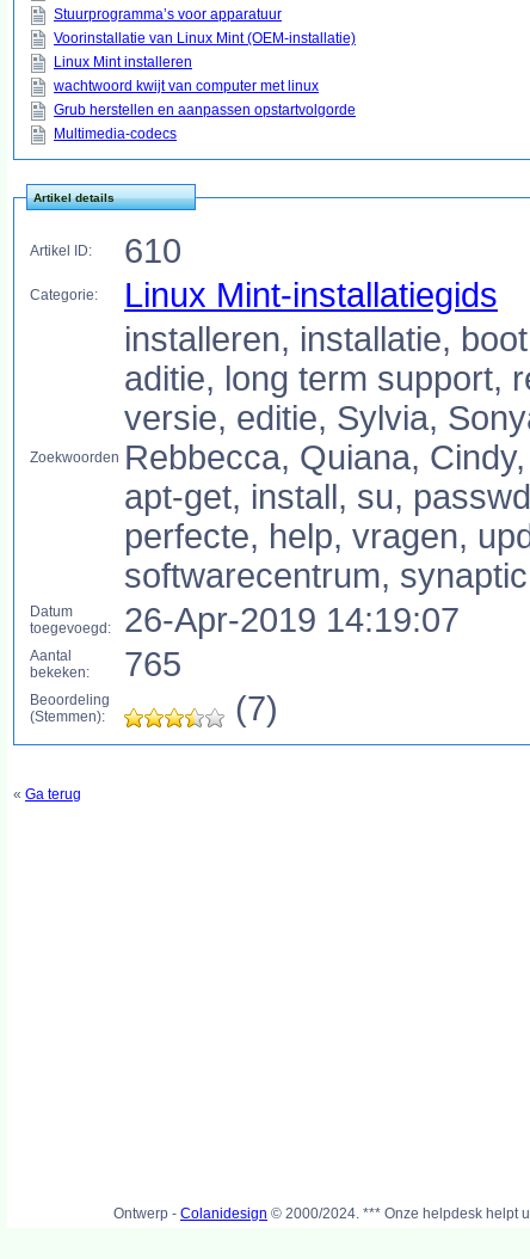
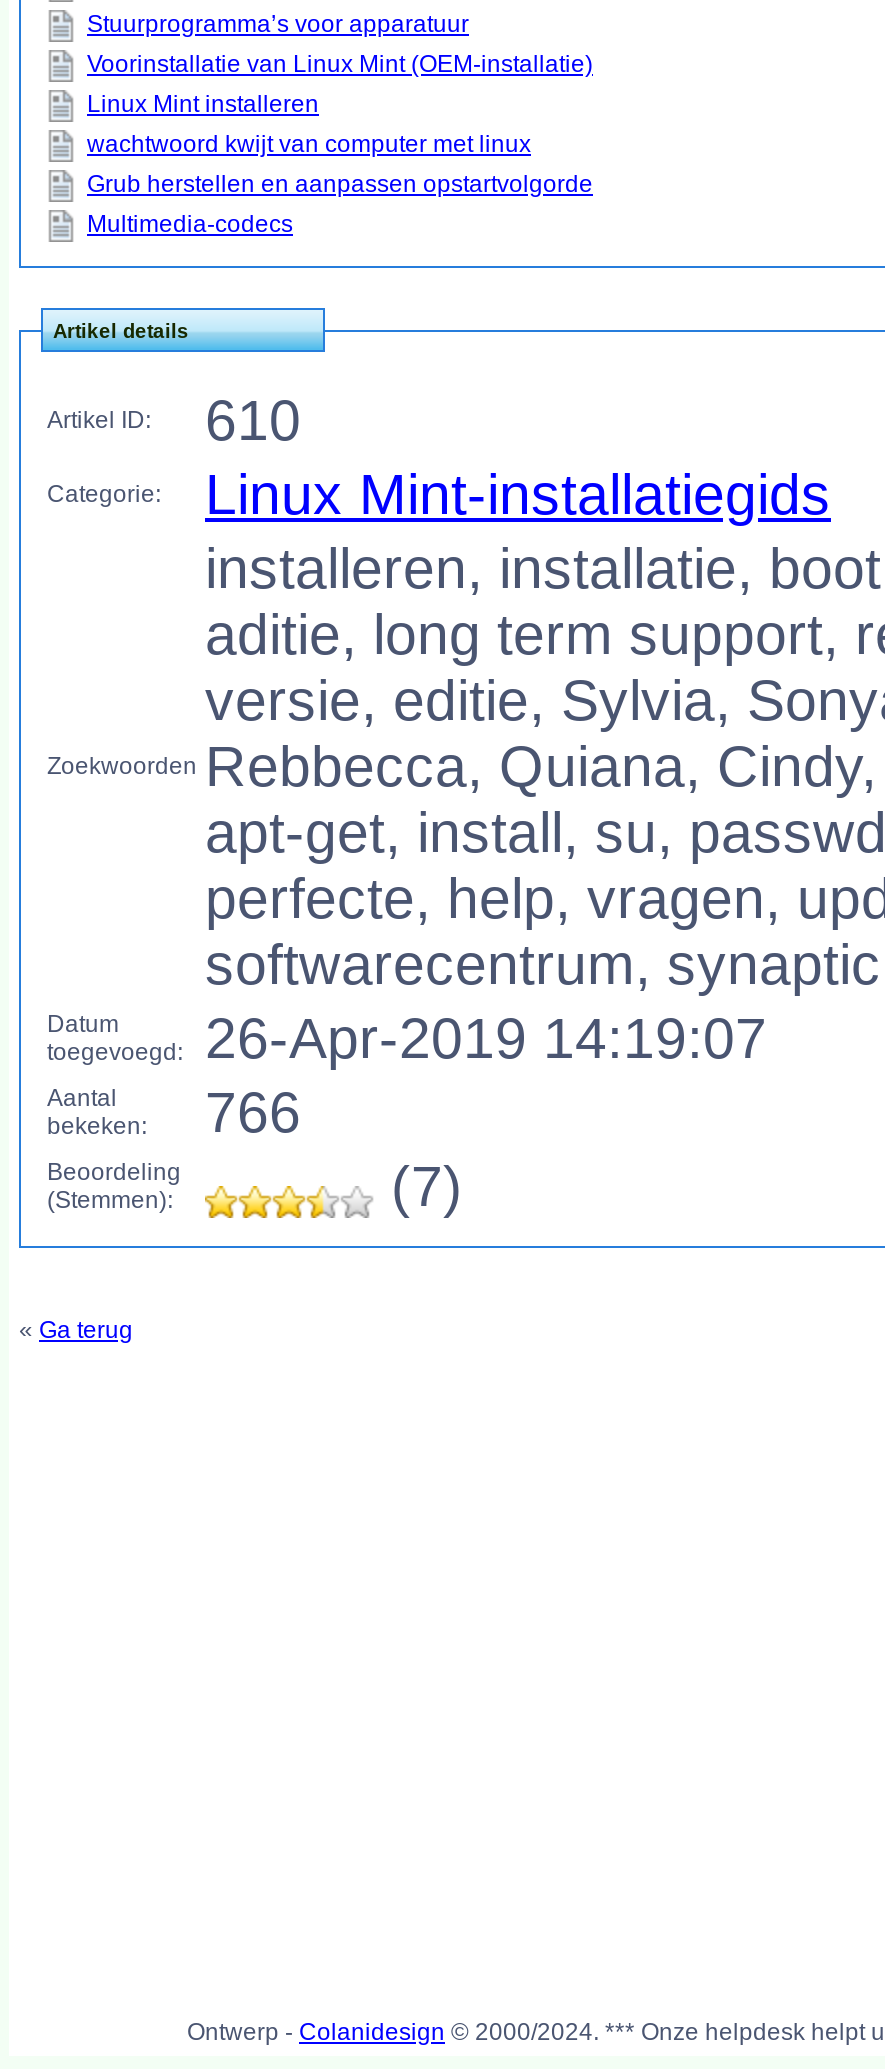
- 765
+ 766
